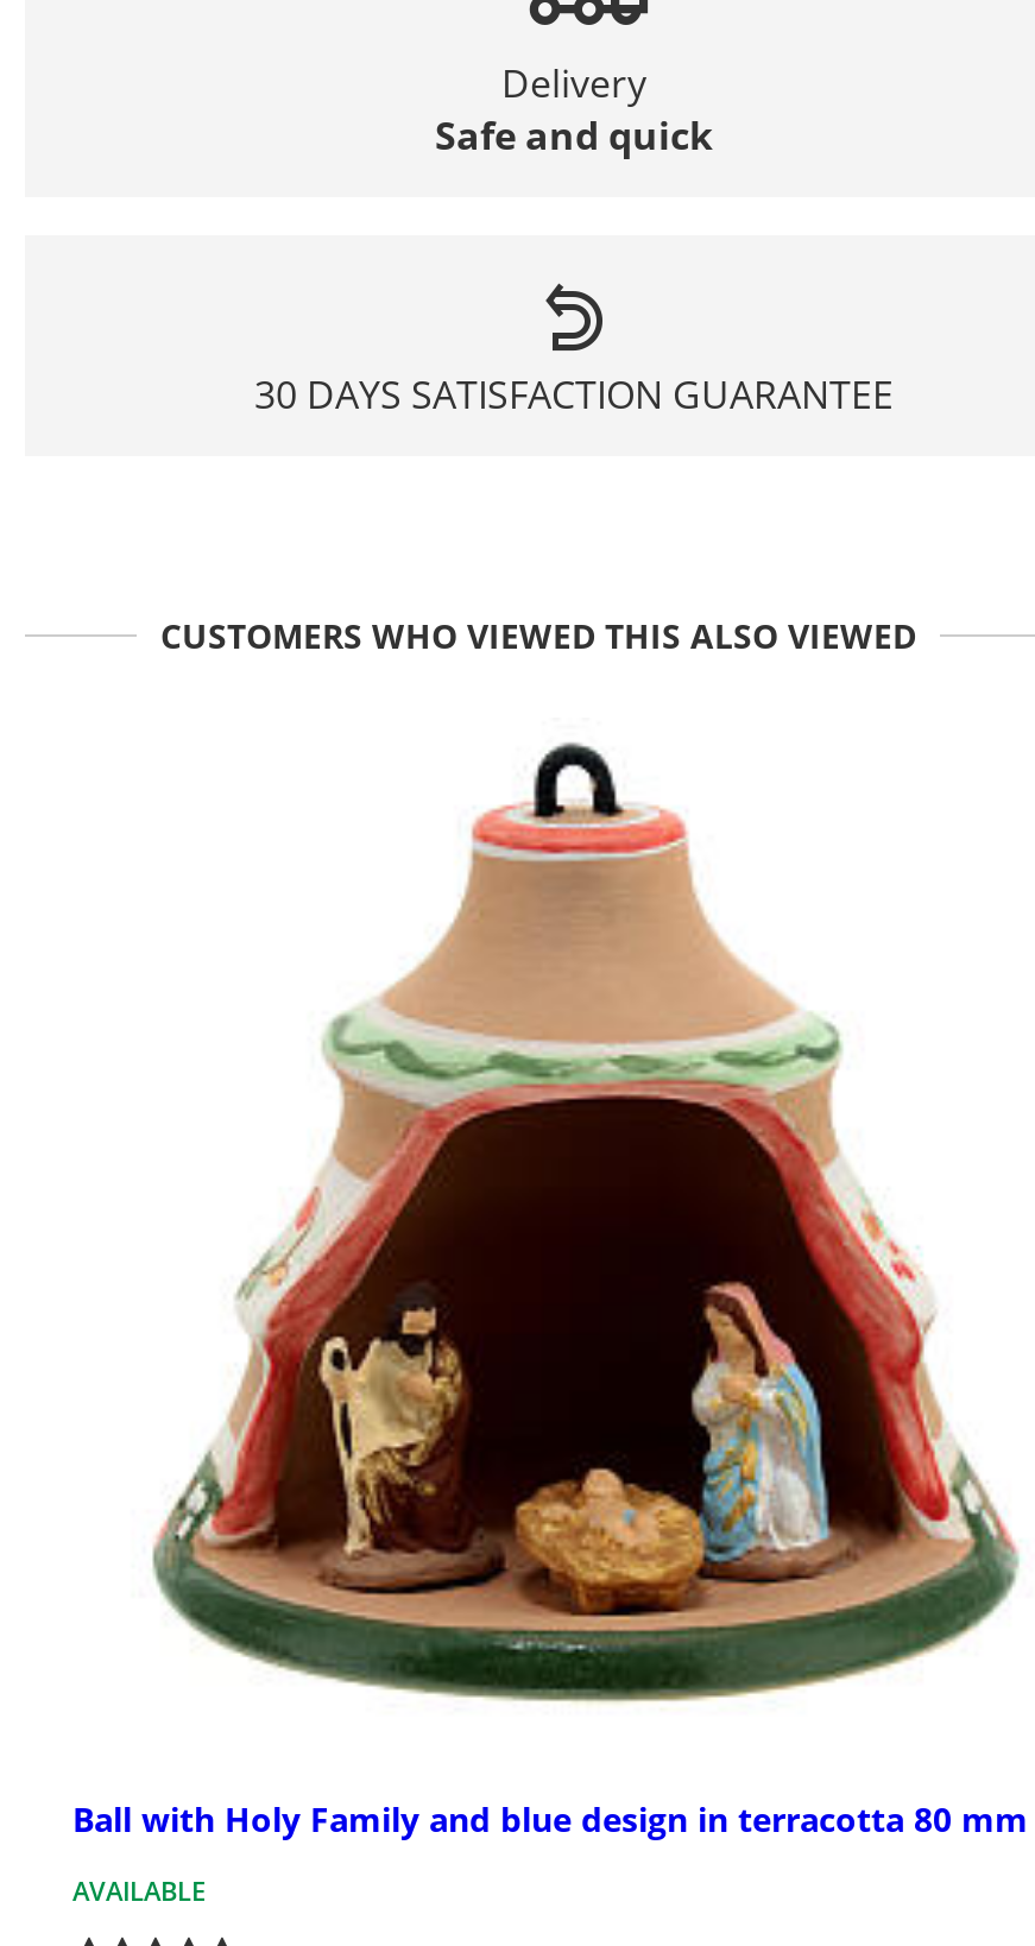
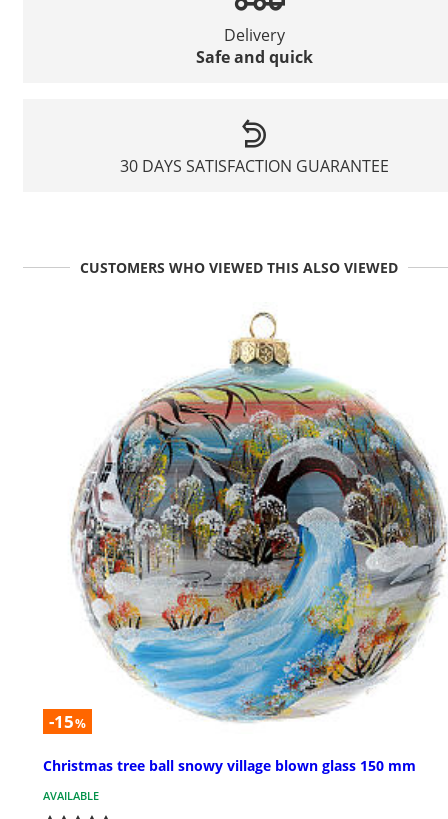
- [image]
- Ball with Holy Family and blue design in terracotta 80 mm
+ [image]
+ -15%
+ Christmas tree ball snowy village blown glass 150 mm
